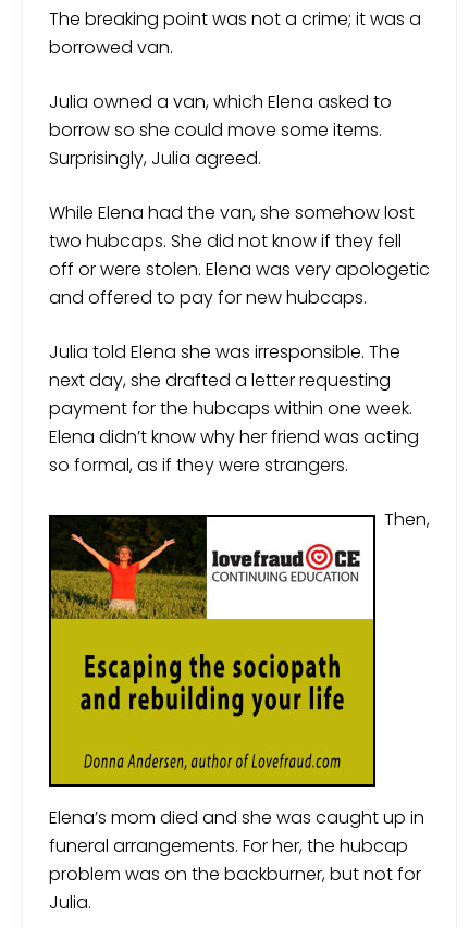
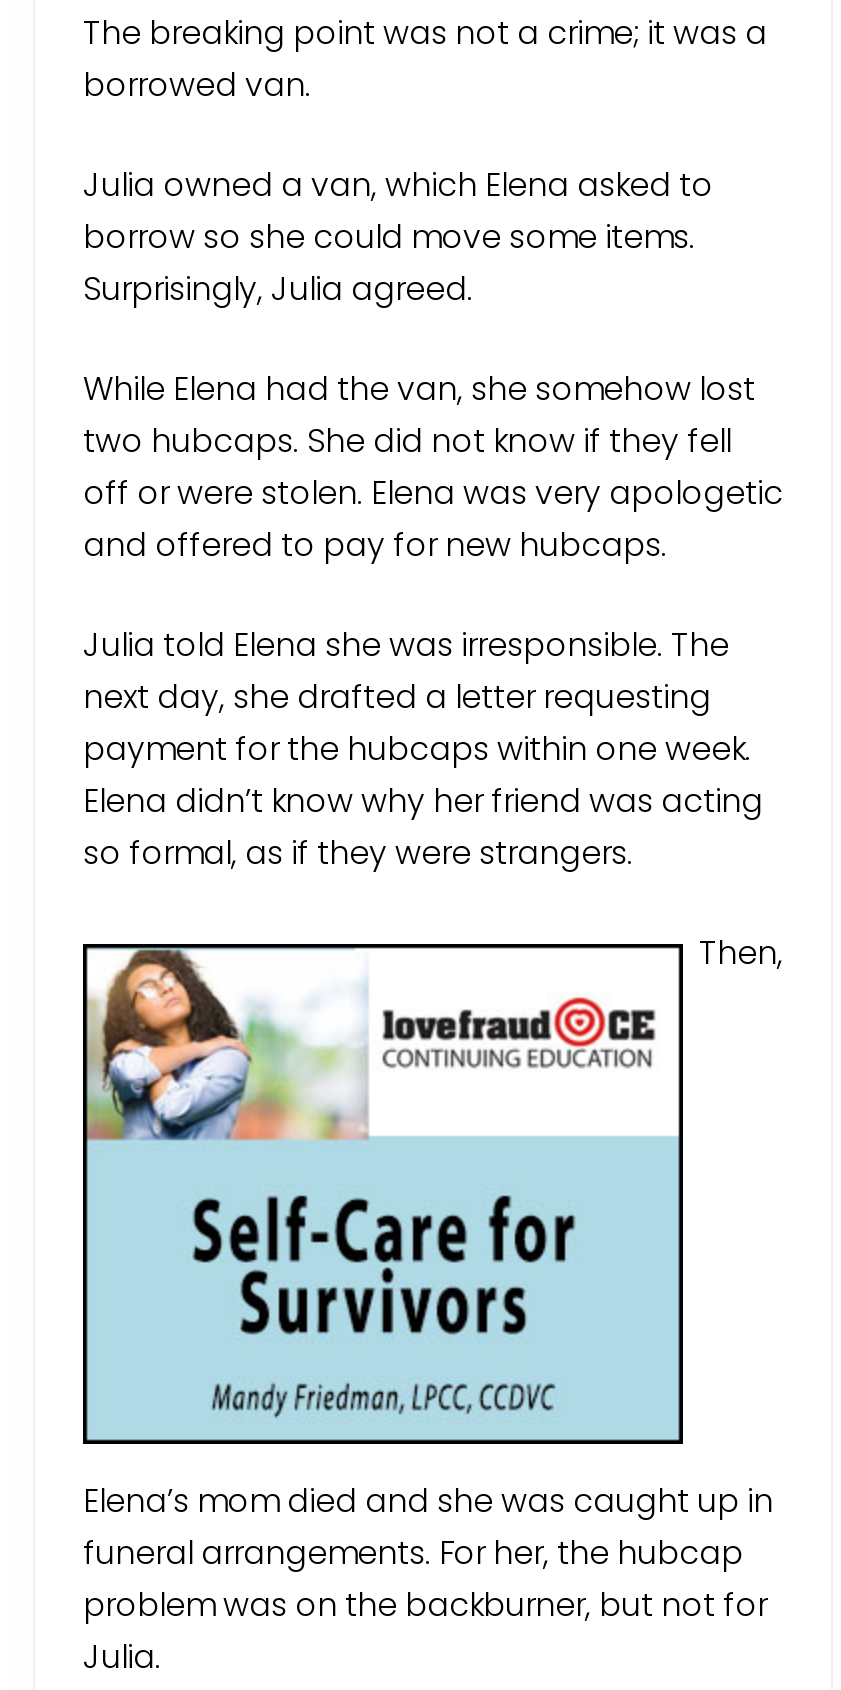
- [image]
+ [image]
